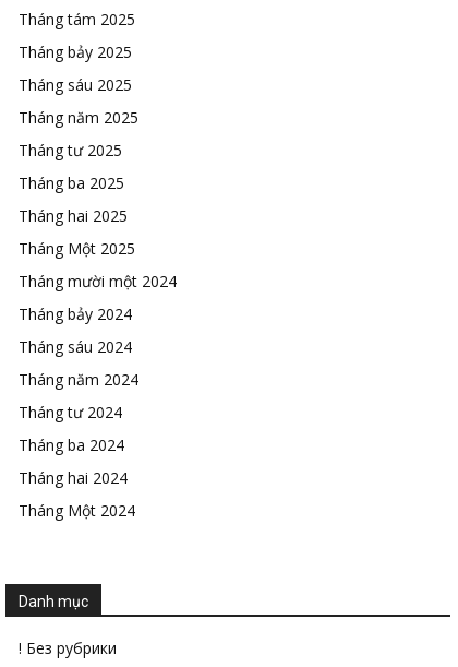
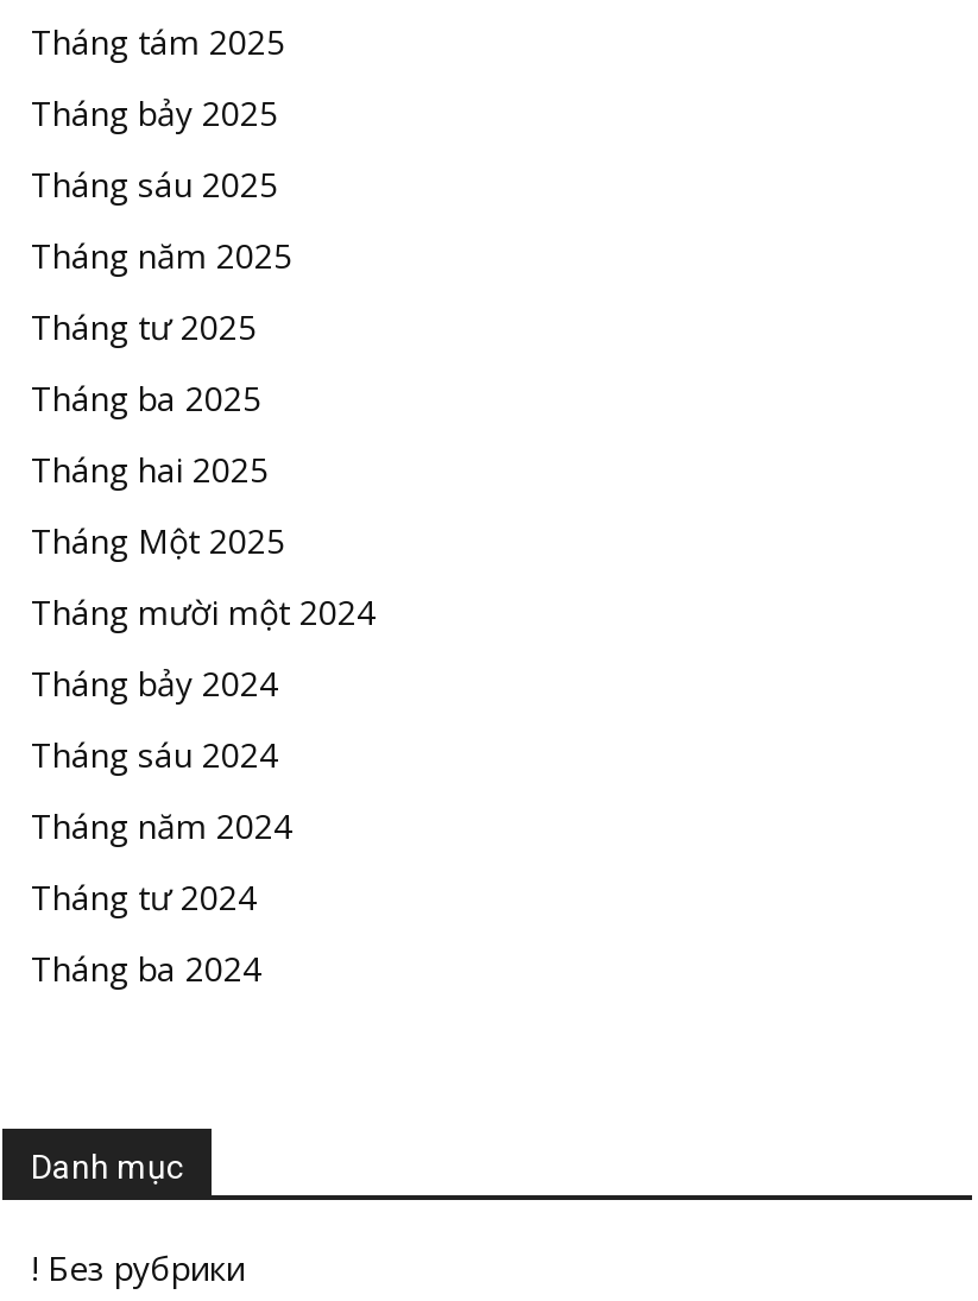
- Tháng hai 2024
- Tháng Một 2024
